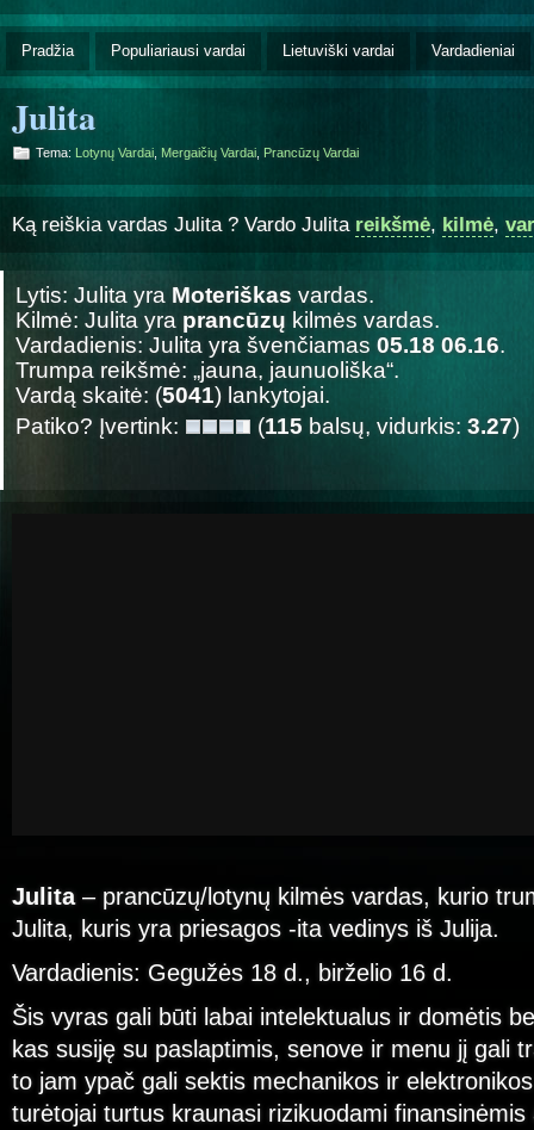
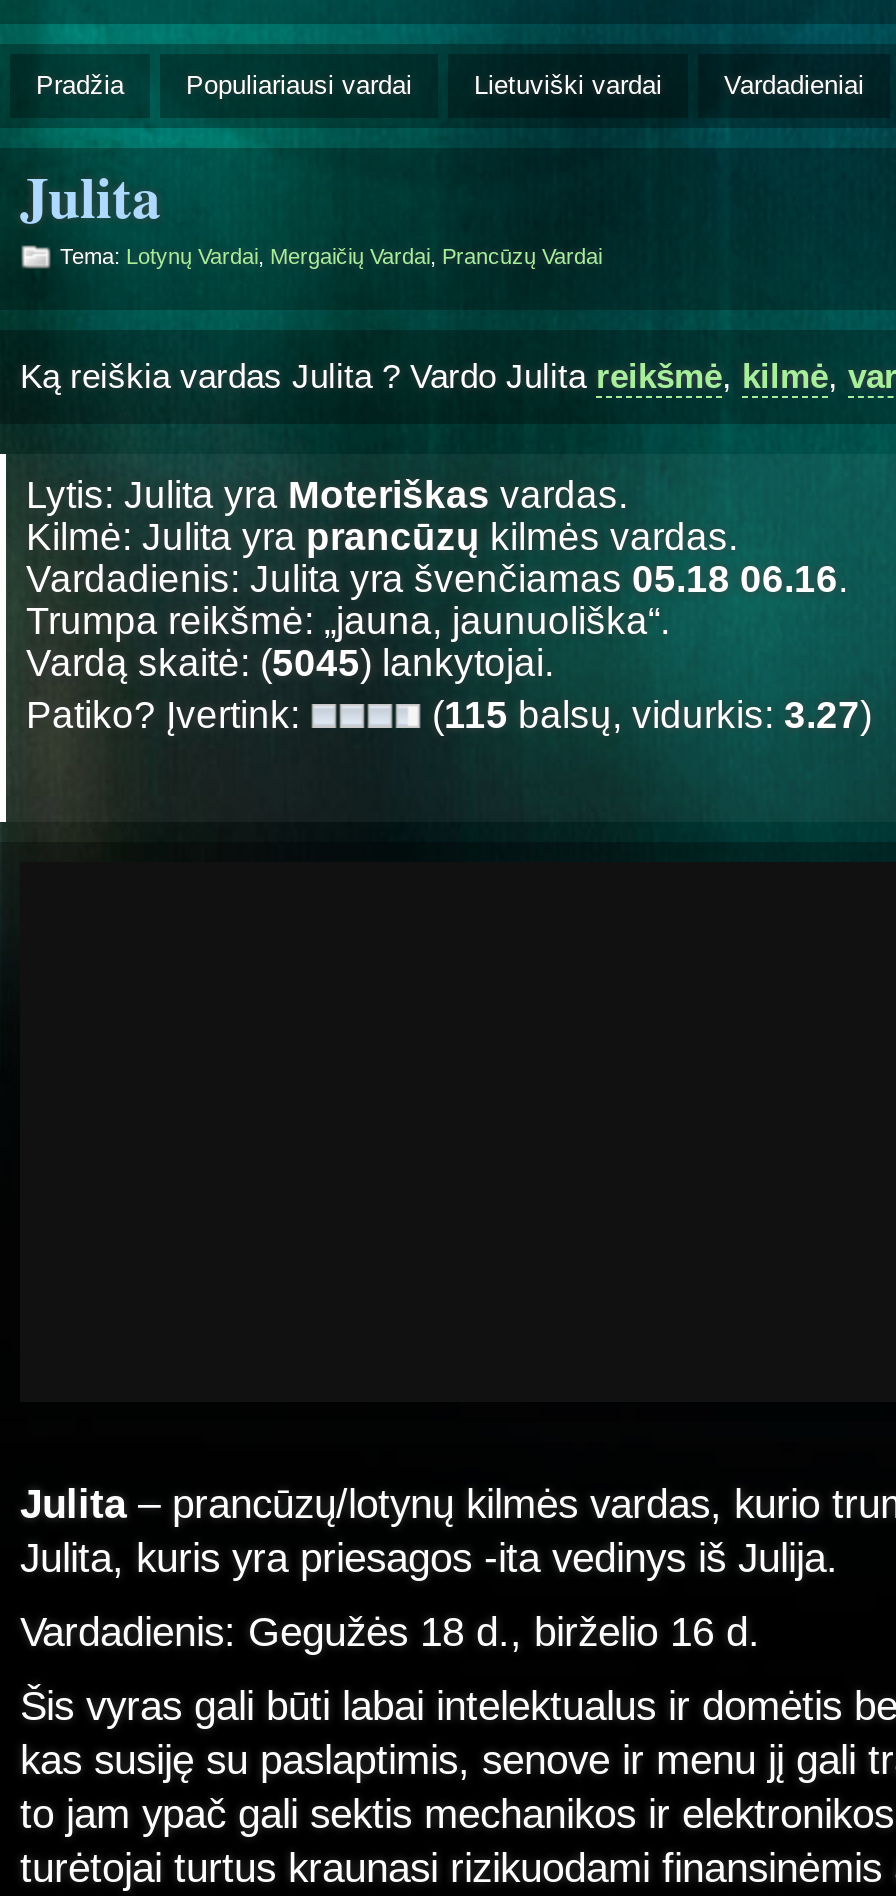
- Vardą skaitė: (5041) lankytojai.
+ Vardą skaitė: (5045) lankytojai.
